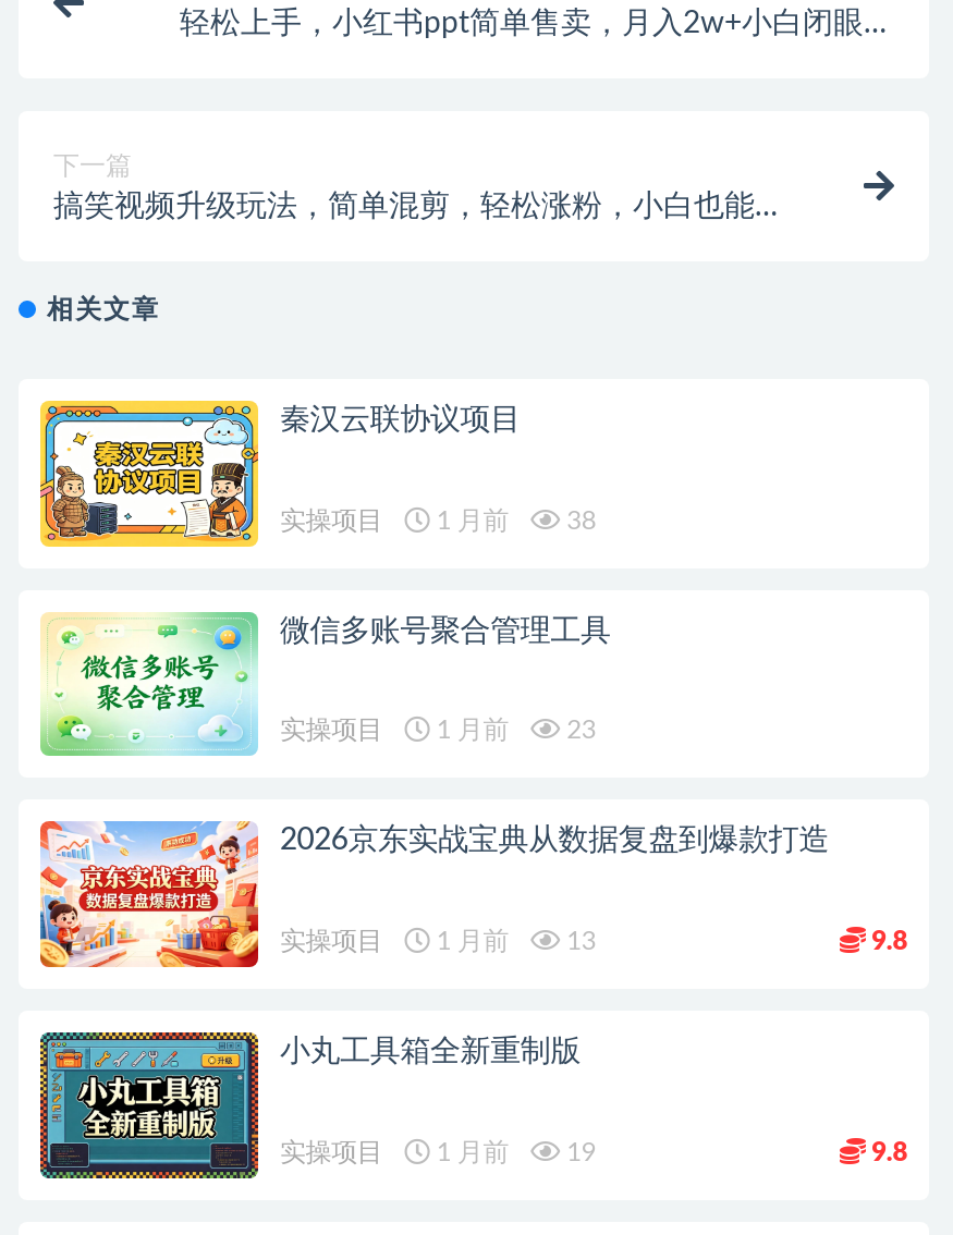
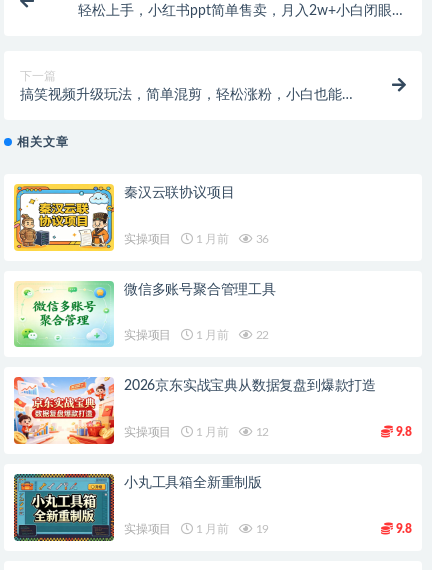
- 实操项目 1 月前 38
+ 实操项目 1 月前 36

- 实操项目 1 月前 23
+ 实操项目 1 月前 22

- 实操项目 1 月前 13
+ 实操项目 1 月前 12
